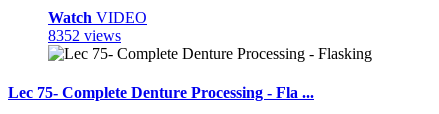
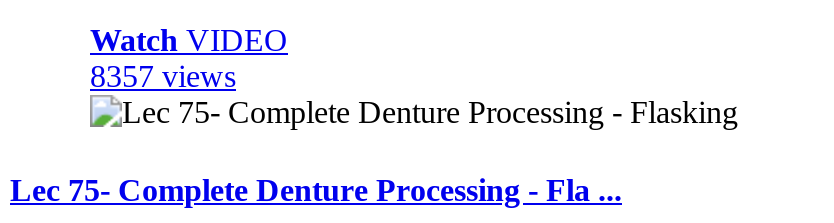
- 8352 views
+ 8357 views
